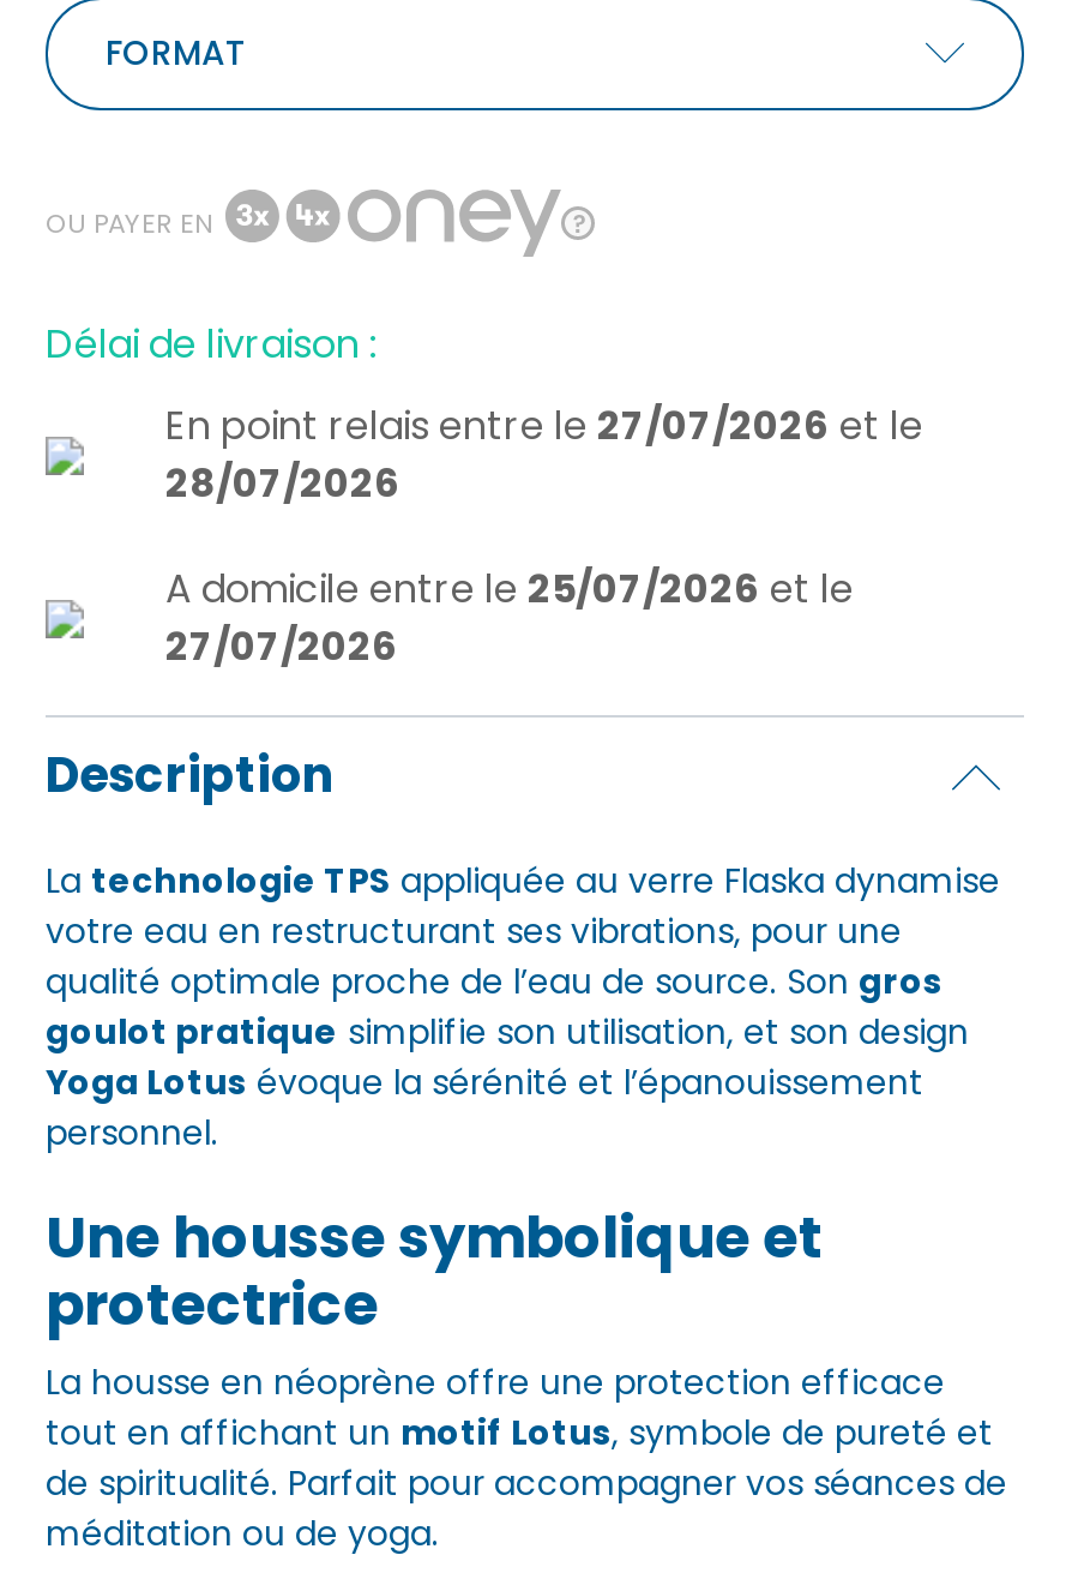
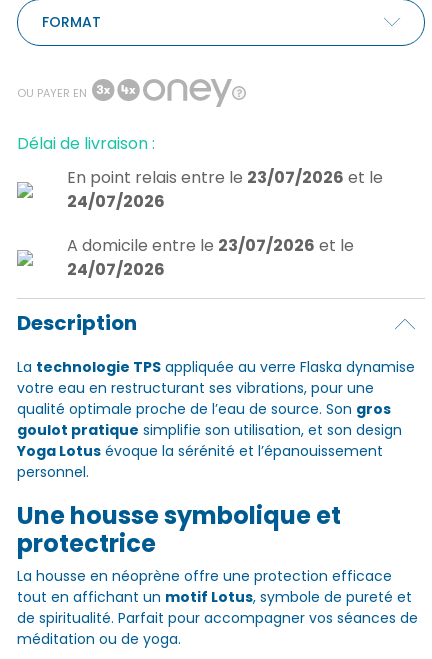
- En point relais entre le 27/07/2026 et le
+ En point relais entre le 23/07/2026 et le

- 28/07/2026
+ 24/07/2026

- A domicile entre le 25/07/2026 et le
+ A domicile entre le 23/07/2026 et le

- 27/07/2026
+ 24/07/2026
